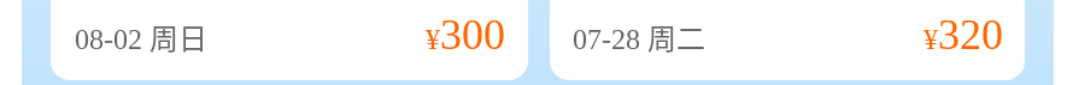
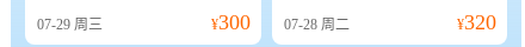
- 08-02周日
+ 07-29周三
